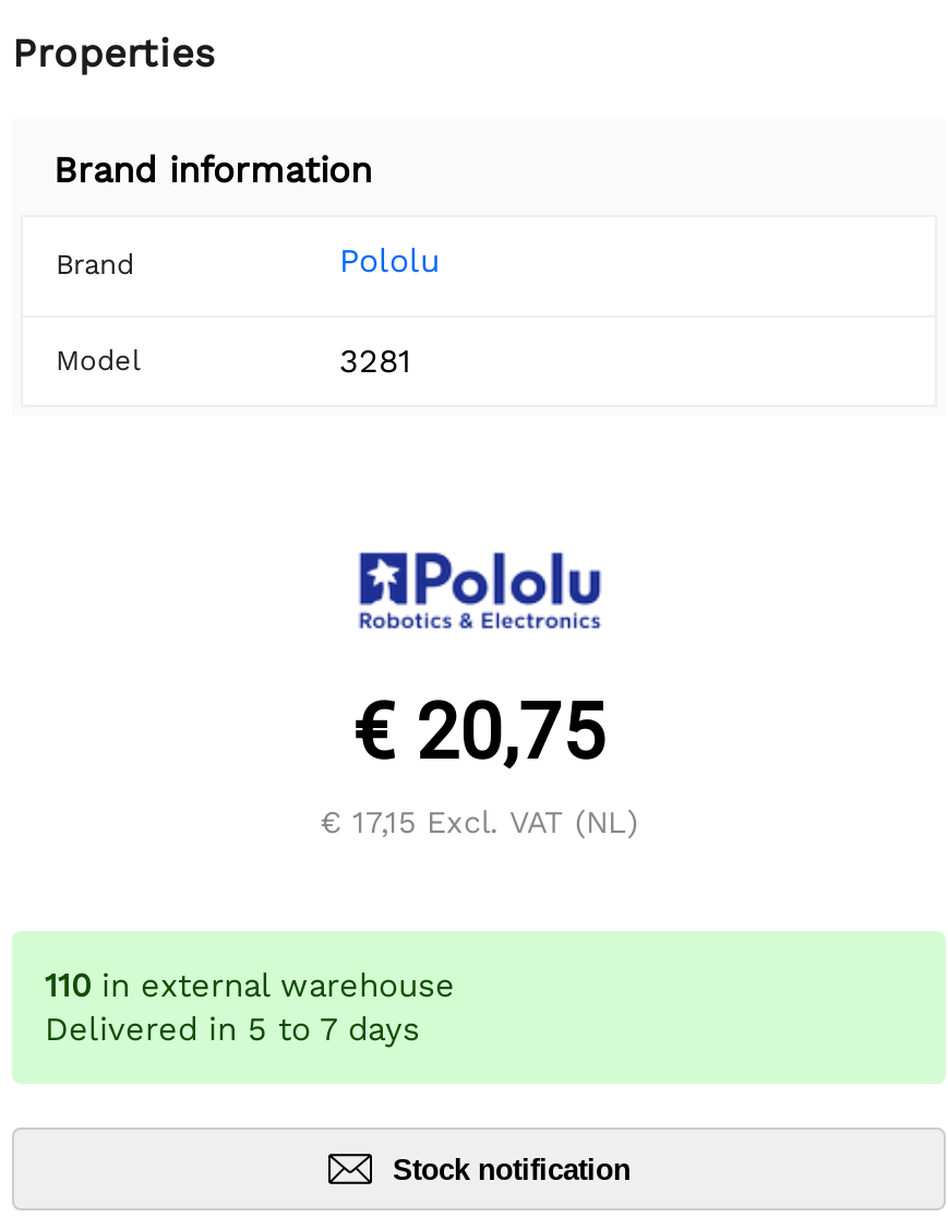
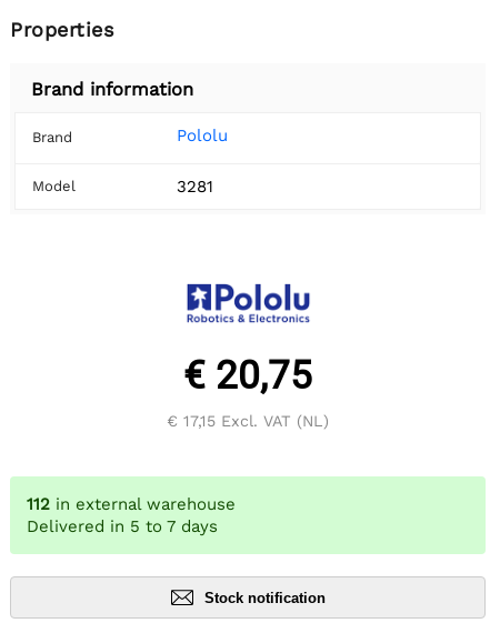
- 110 in external warehouse
+ 112 in external warehouse
